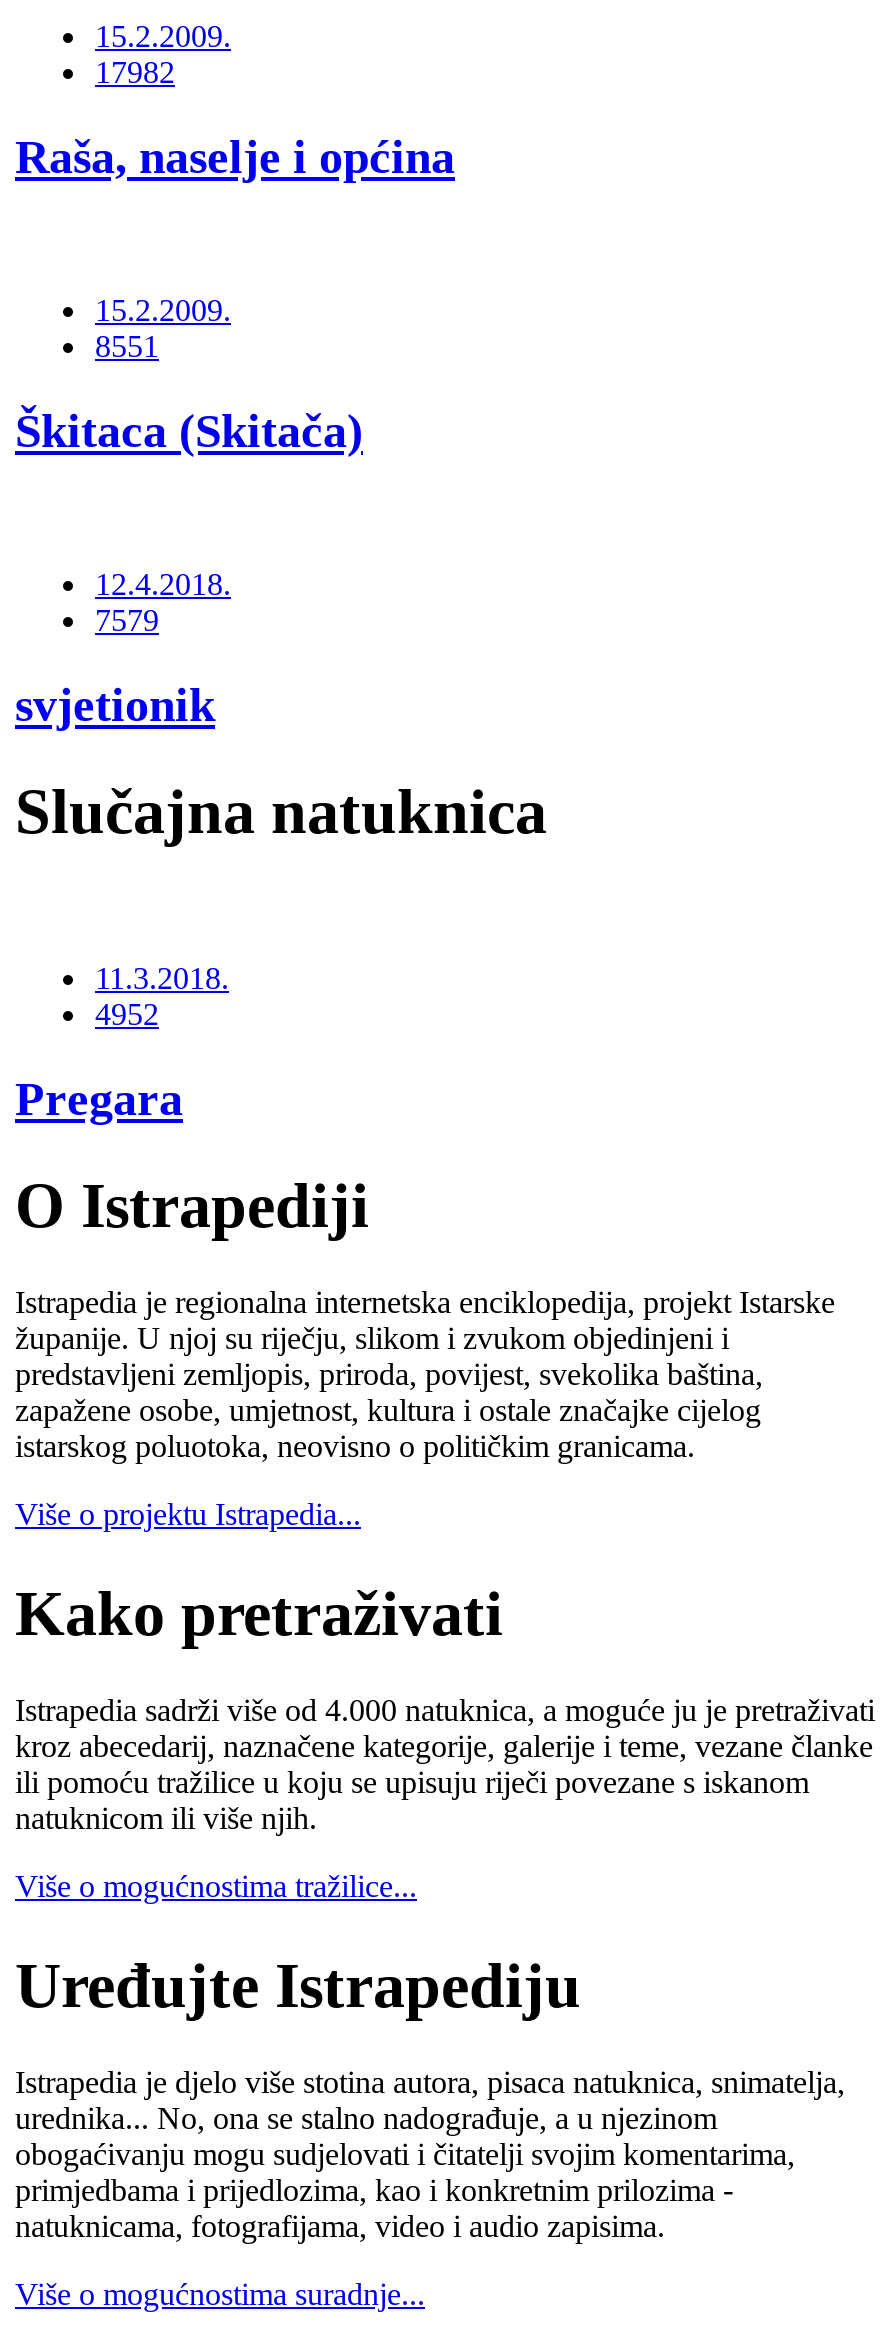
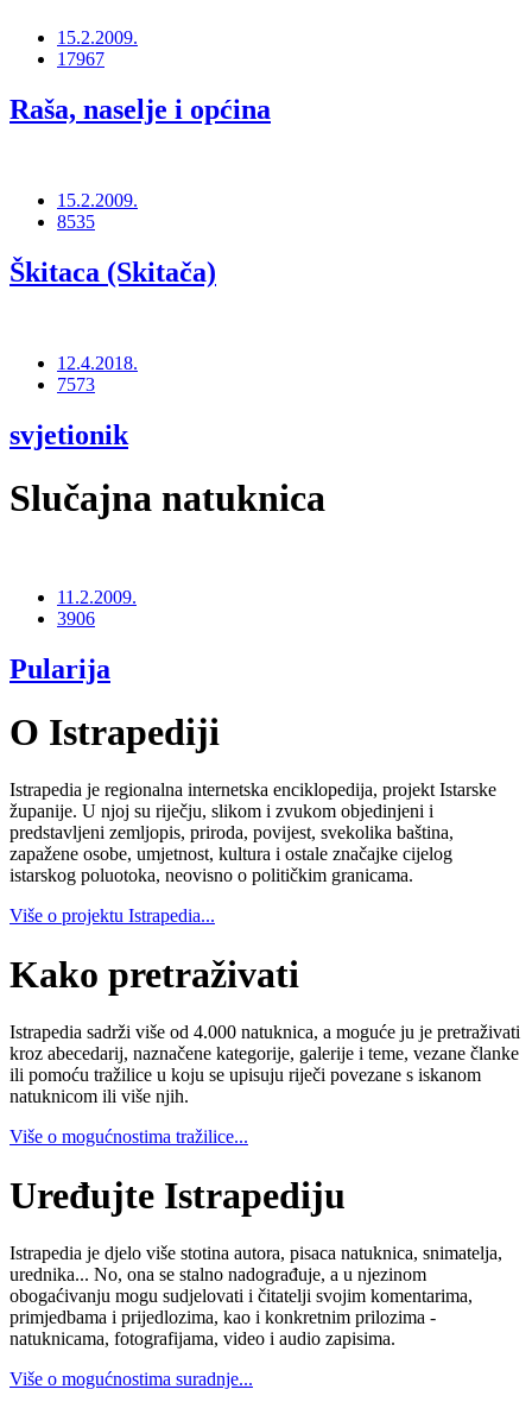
- 17982
+ 17967

- 8551
+ 8535

- 7579
+ 7573

- 11.3.2018.
- 4952
+ 11.2.2009.
+ 3906

- Pregara
+ Pularija
